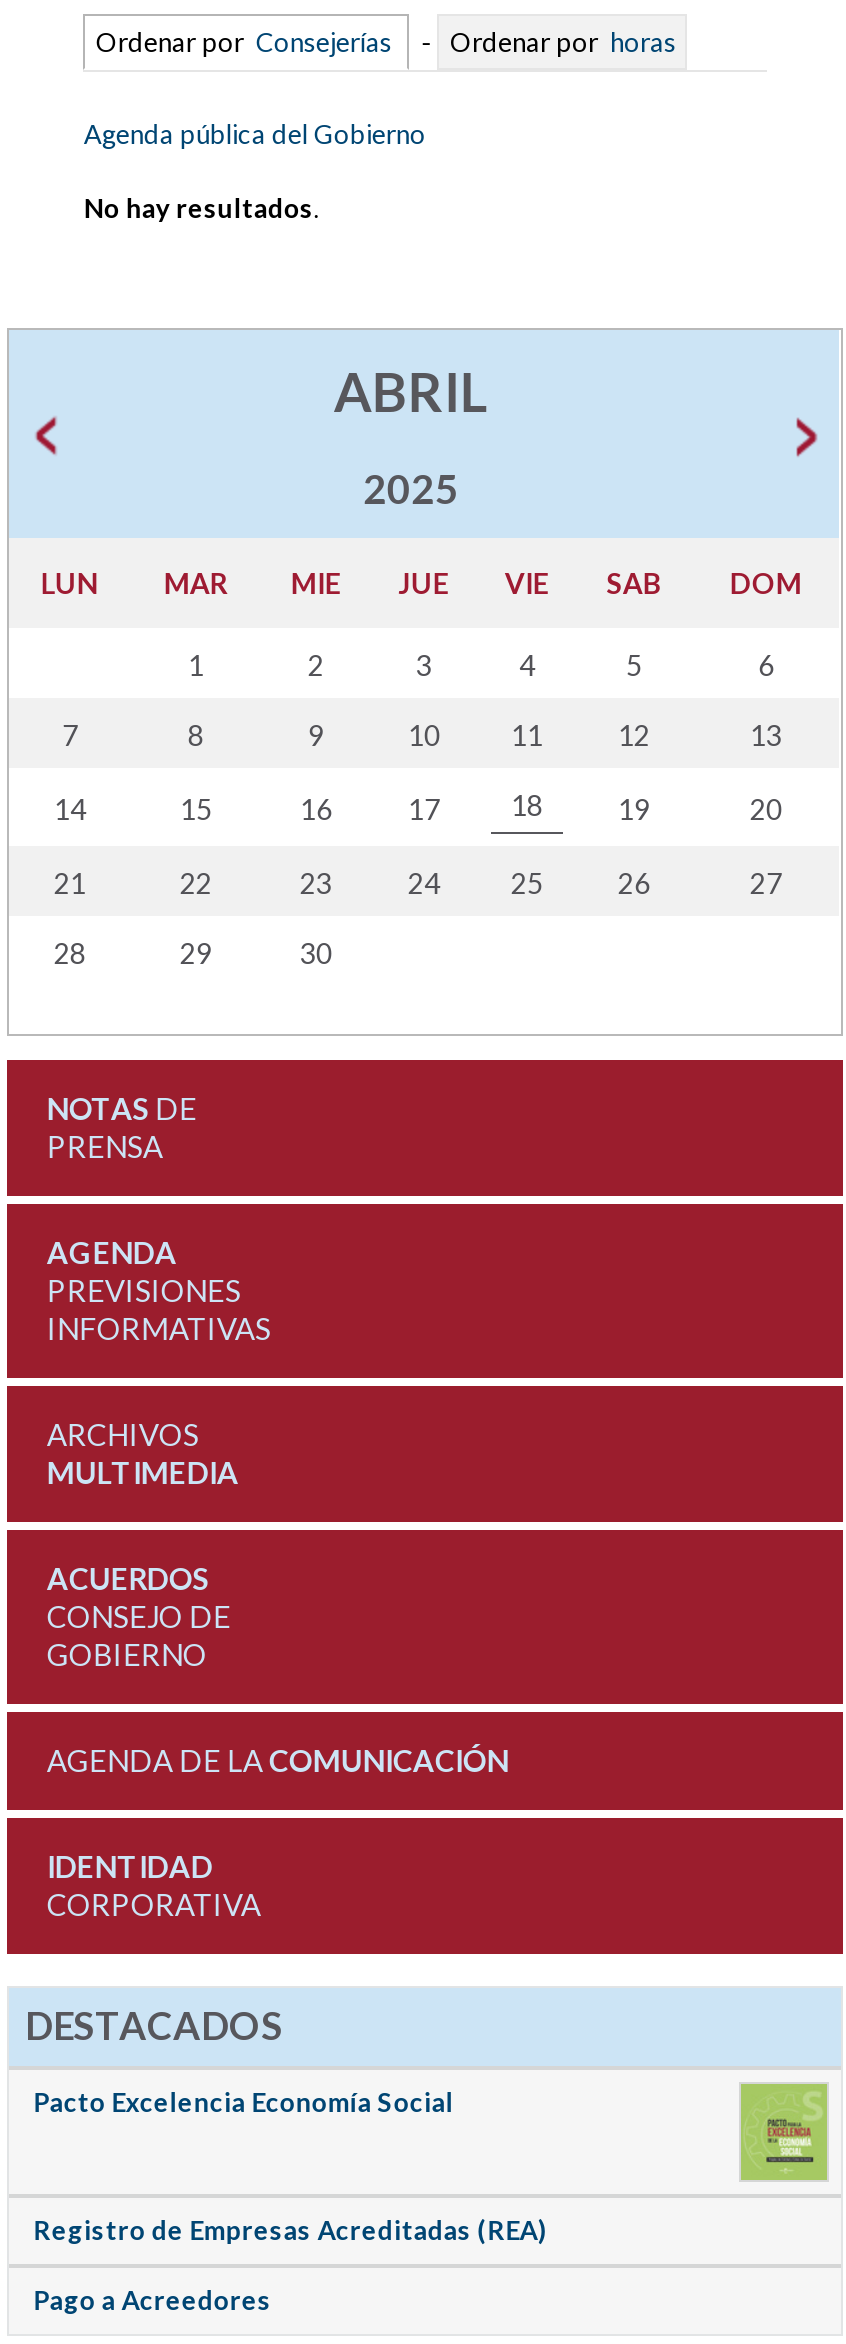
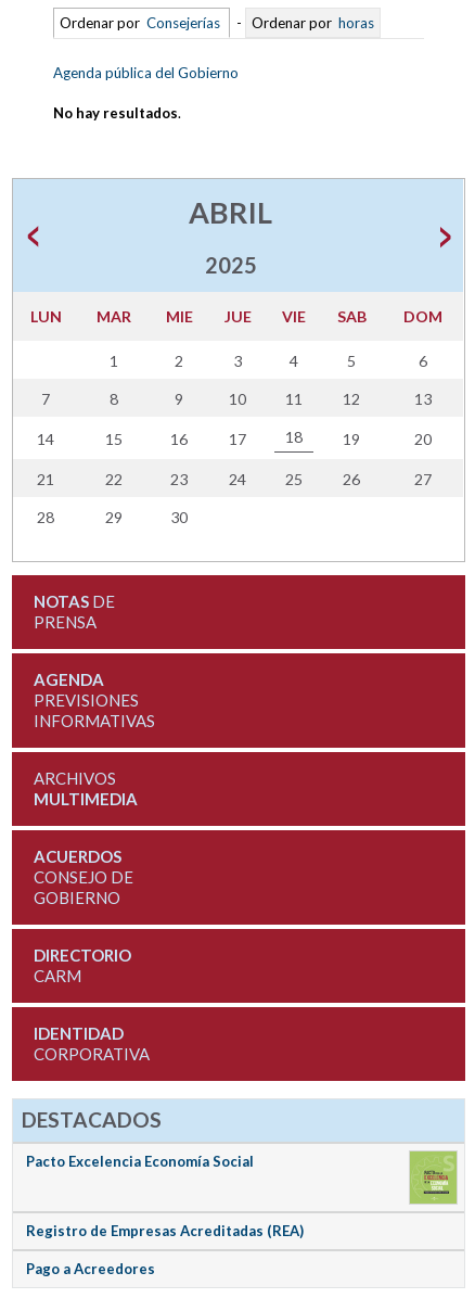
- AGENDA DE LA COMUNICACIÓN
+ DIRECTORIO
+ CARM
